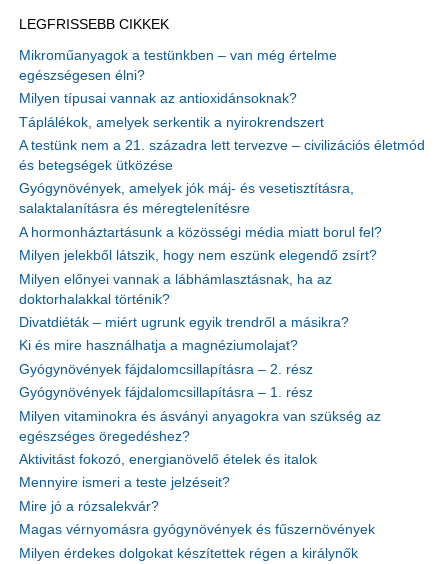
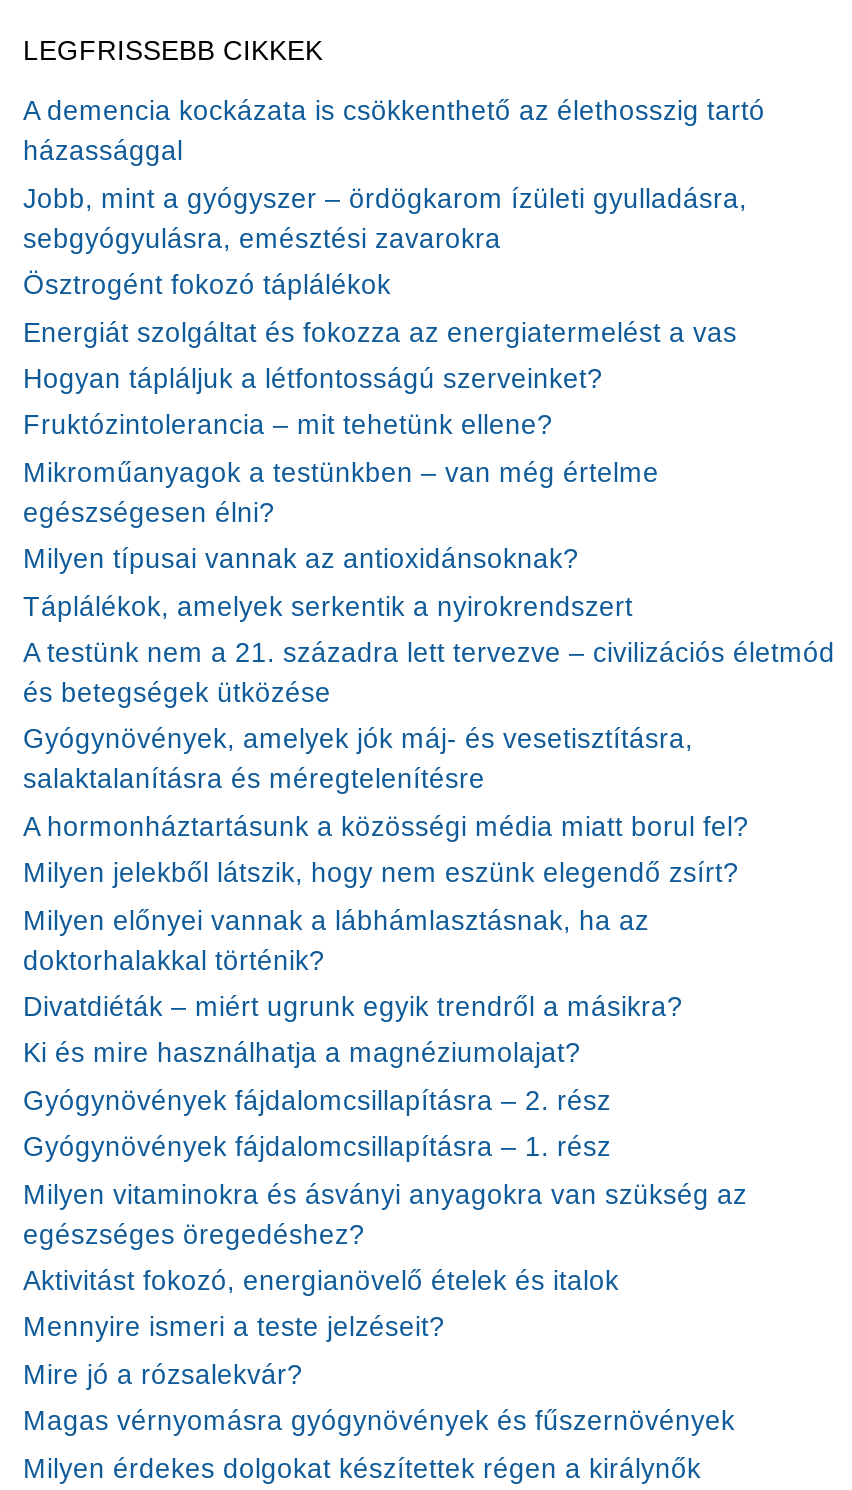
+ A demencia kockázata is csökkenthető az élethosszig tartó
+ házassággal
+ Jobb, mint a gyógyszer – ördögkarom ízületi gyulladásra,
+ sebgyógyulásra, emésztési zavarokra
+ Ösztrogént fokozó táplálékok
+ Energiát szolgáltat és fokozza az energiatermelést a vas
+ Hogyan tápláljuk a létfontosságú szerveinket?
+ Fruktózintolerancia – mit tehetünk ellene?
